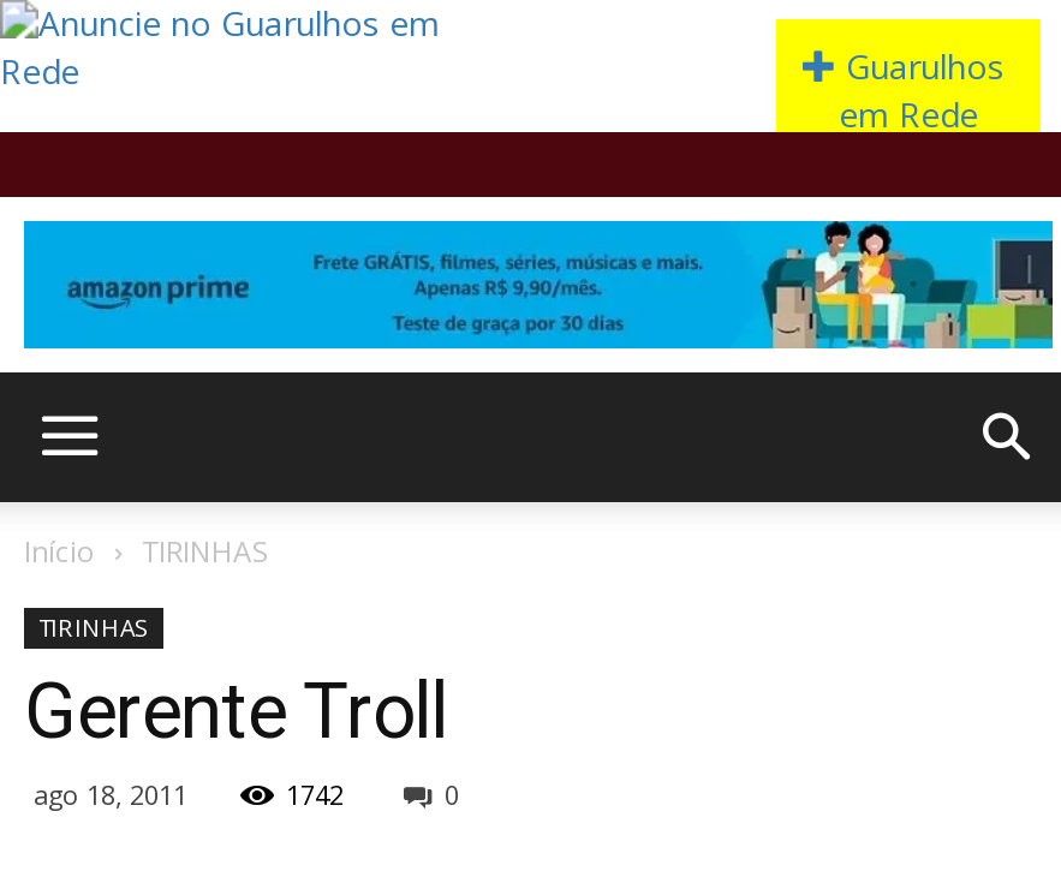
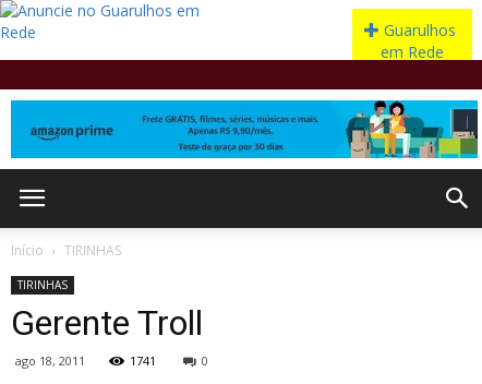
- 1742
+ 1741
